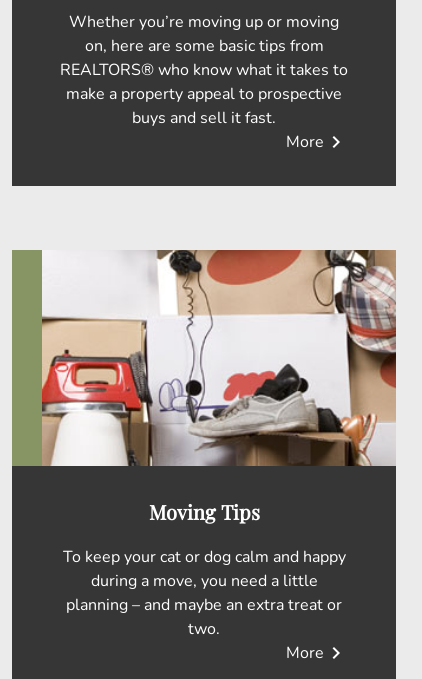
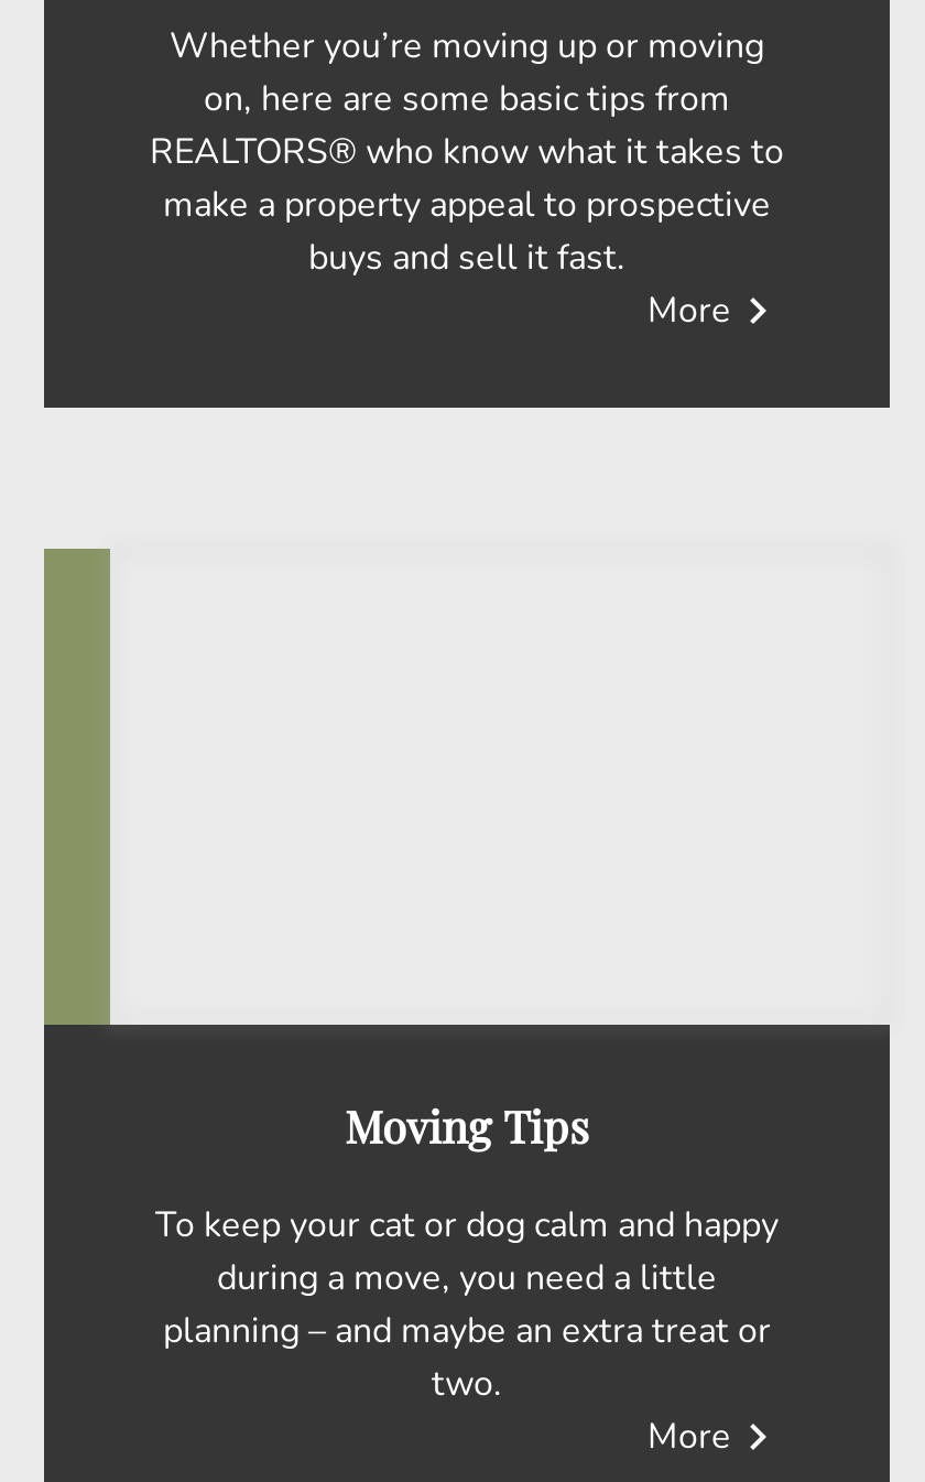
- [image]
